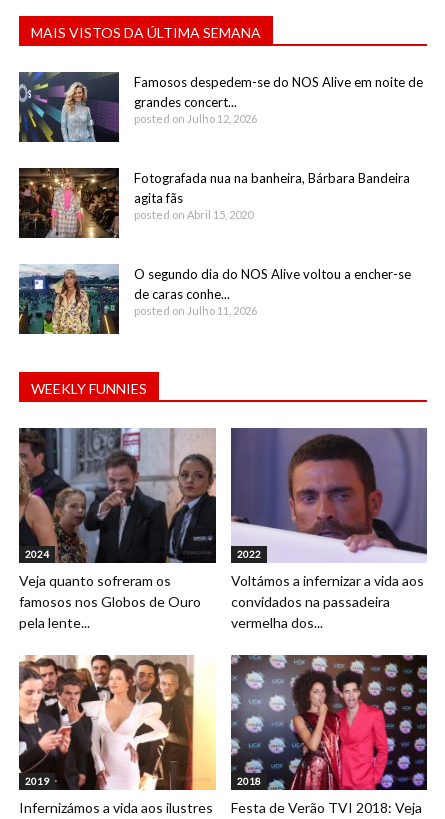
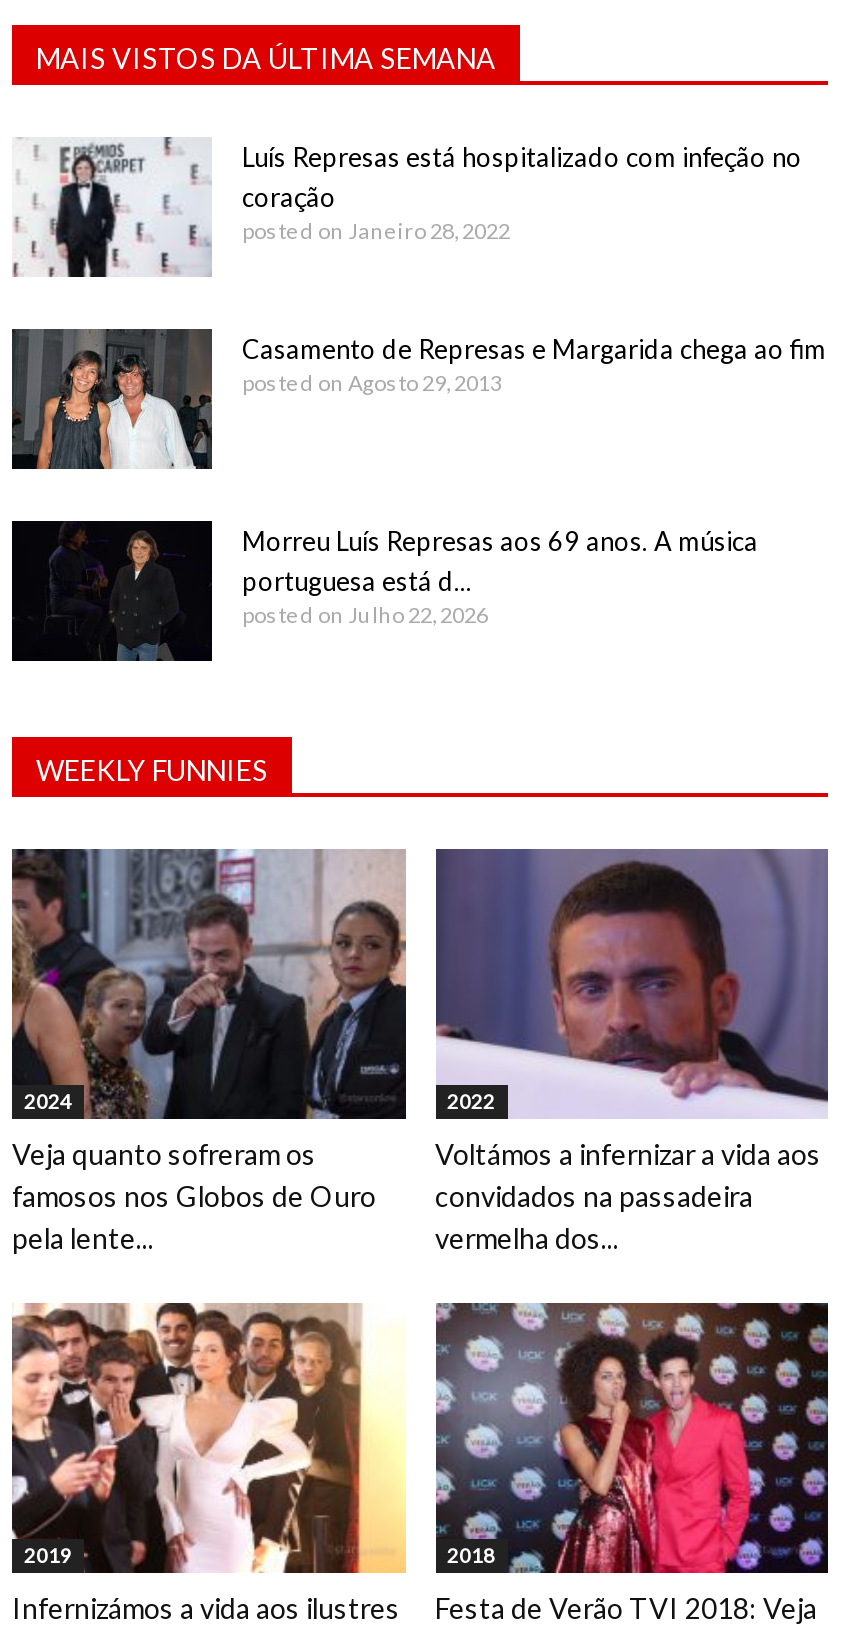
- [image]
- Famosos despedem-se do NOS Alive em noite de
- grandes concert...
- posted on Julho 12, 2026
+ [image]
+ Luís Represas está hospitalizado com infeção no
+ coração
+ posted on Janeiro 28, 2022

- [image]
- Fotografada nua na banheira, Bárbara Bandeira
- agita fãs
- posted on Abril 15, 2020
+ [image]
+ Casamento de Represas e Margarida chega ao fim
+ posted on Agosto 29, 2013

- [image]
- O segundo dia do NOS Alive voltou a encher-se
- de caras conhe...
- posted on Julho 11, 2026
+ [image]
+ Morreu Luís Represas aos 69 anos. A música
+ portuguesa está d...
+ posted on Julho 22, 2026
